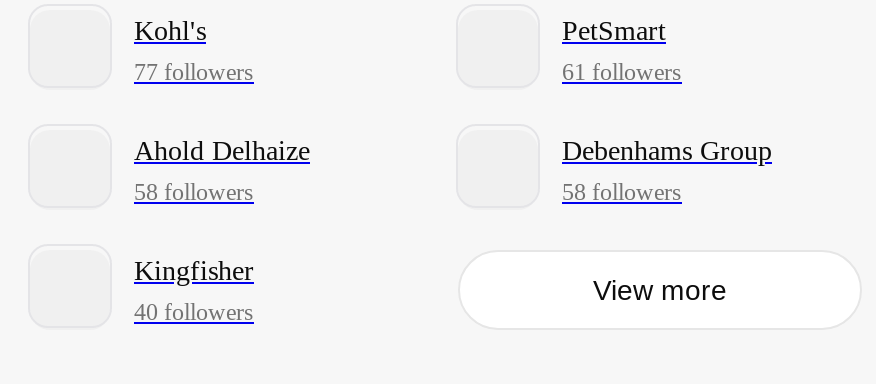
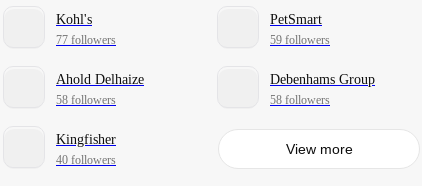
- 61 followers
+ 59 followers
